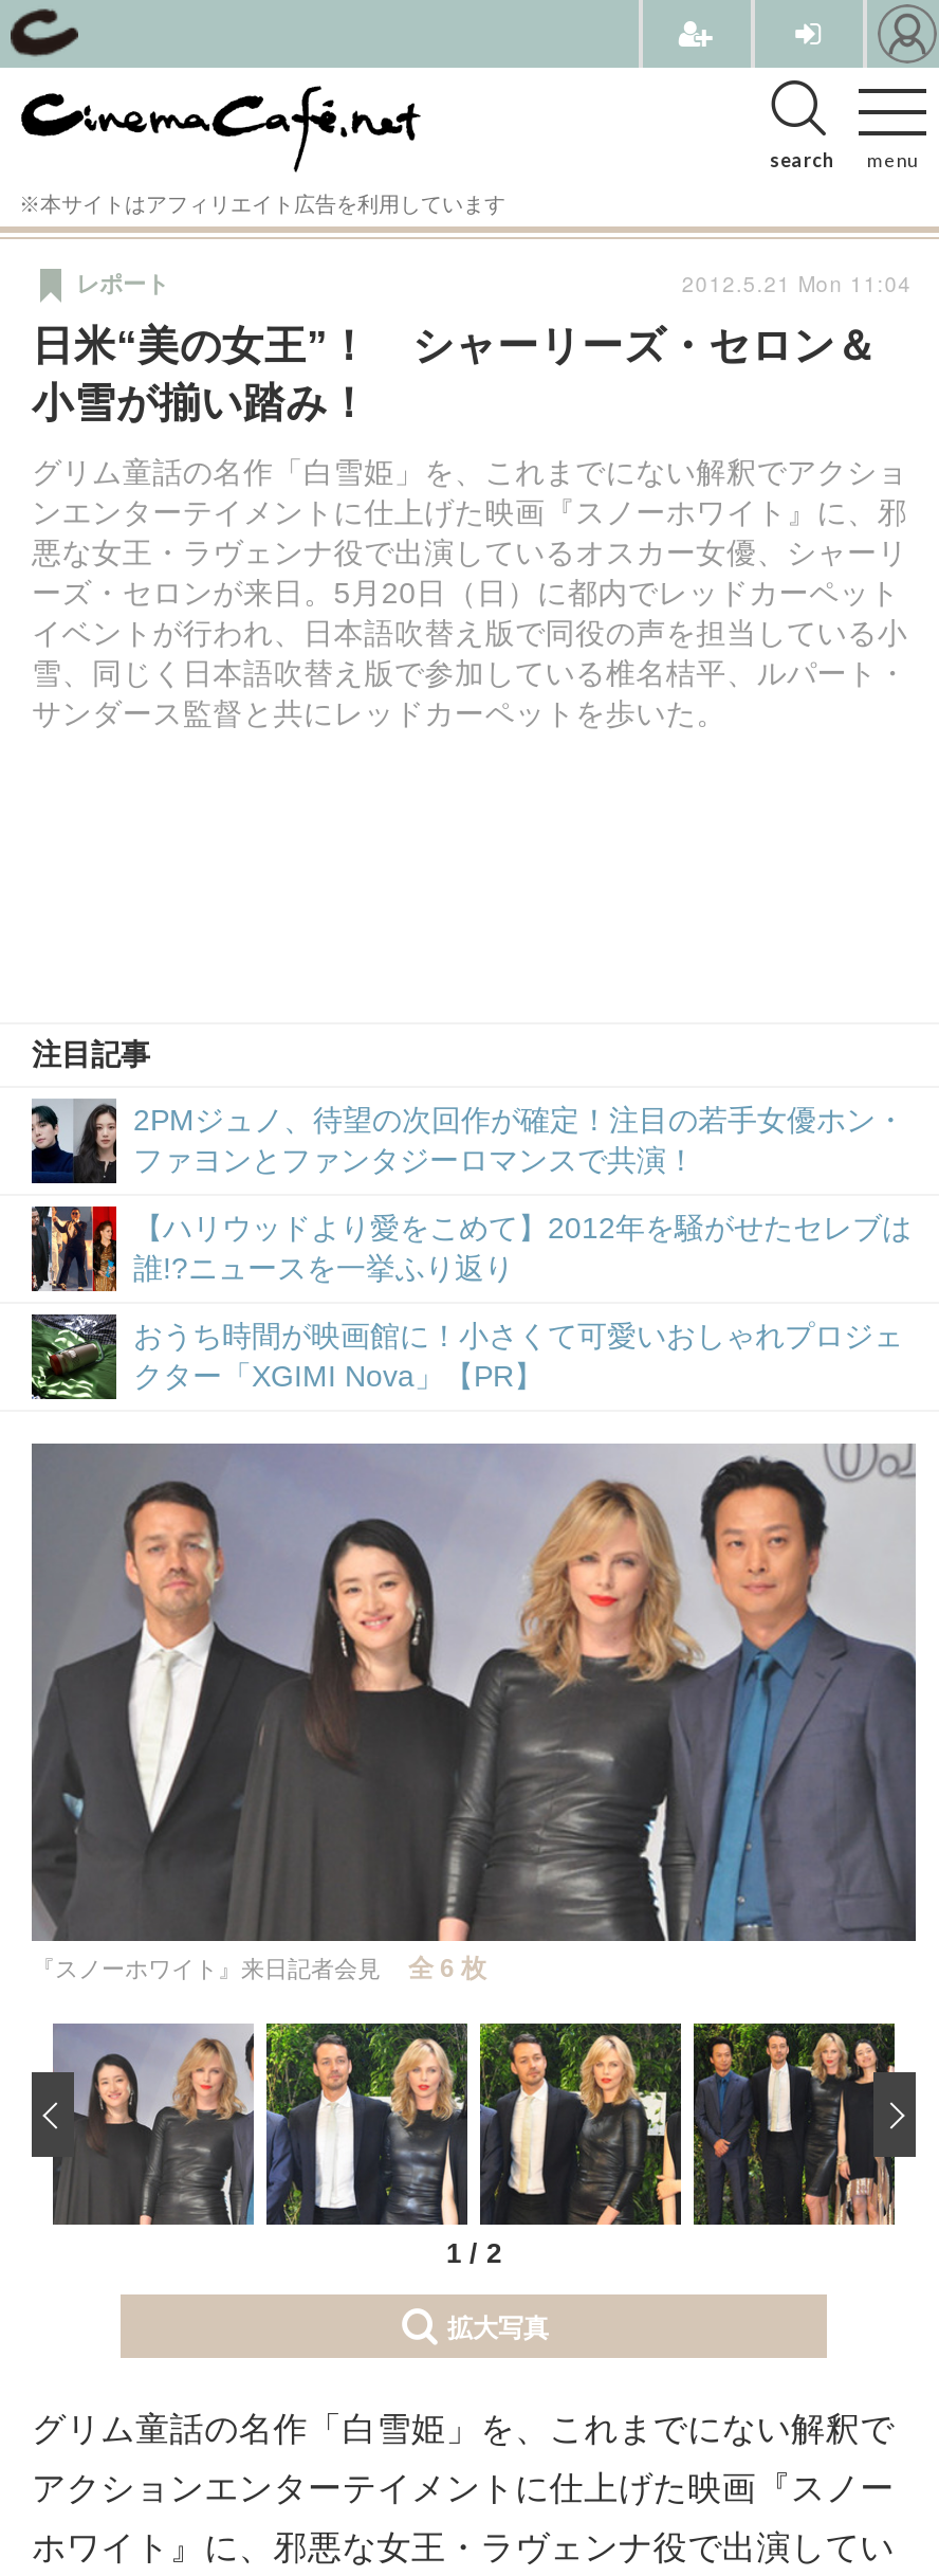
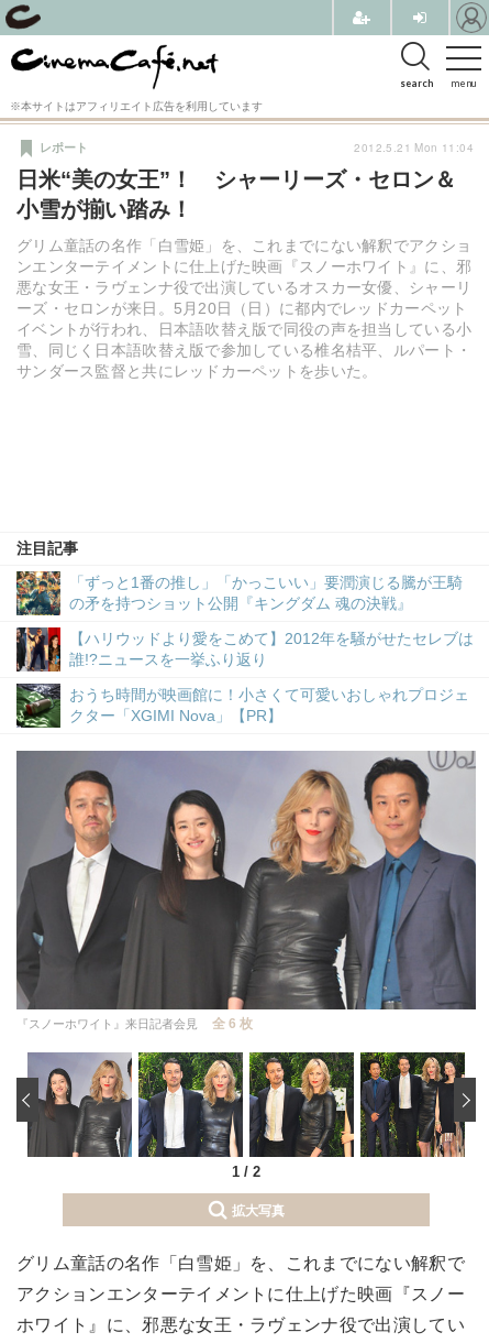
- [image]
- 2PMジュノ、待望の次回作が確定！注目の若手女優ホン・
- ファヨンとファンタジーロマンスで共演！
+ [image]
+ 「ずっと1番の推し」「かっこいい」要潤演じる騰が王騎
+ の矛を持つショット公開『キングダム 魂の決戦』
